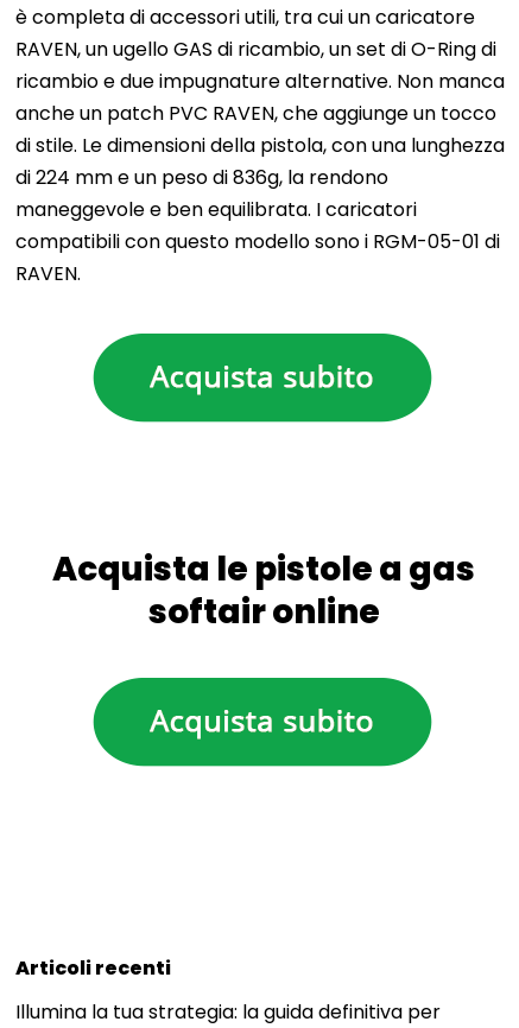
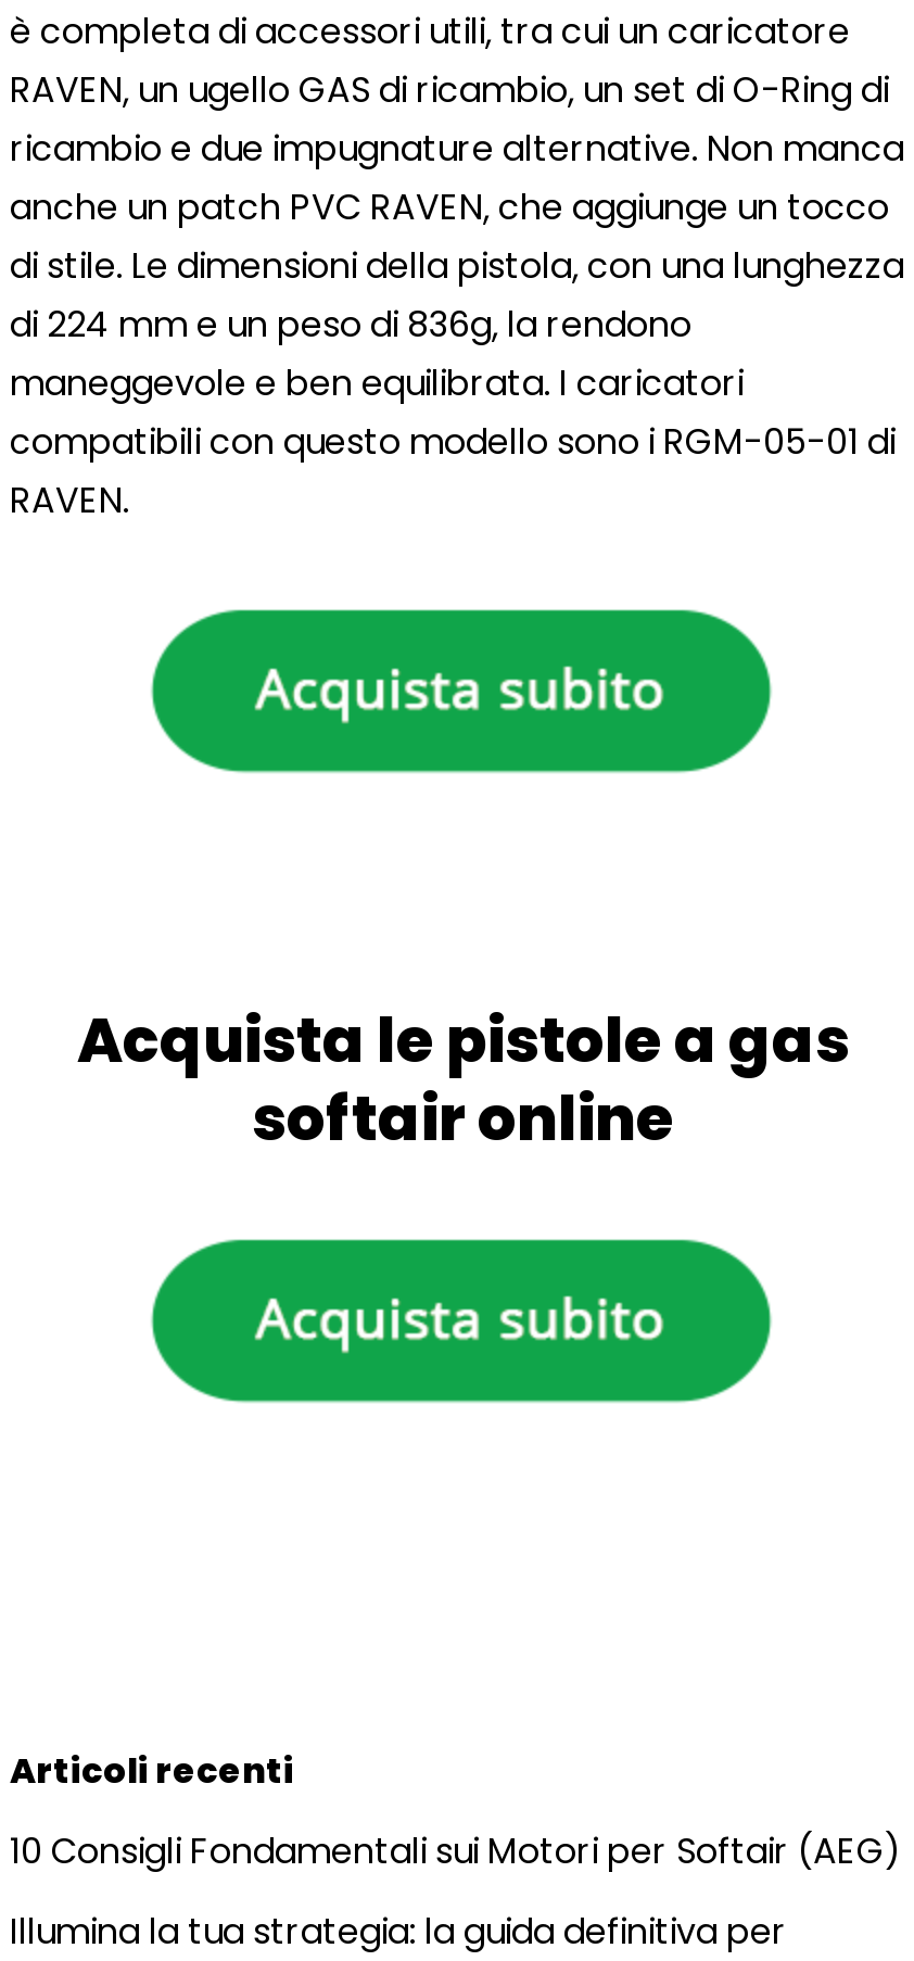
+ 10 Consigli Fondamentali sui Motori per Softair (AEG)
